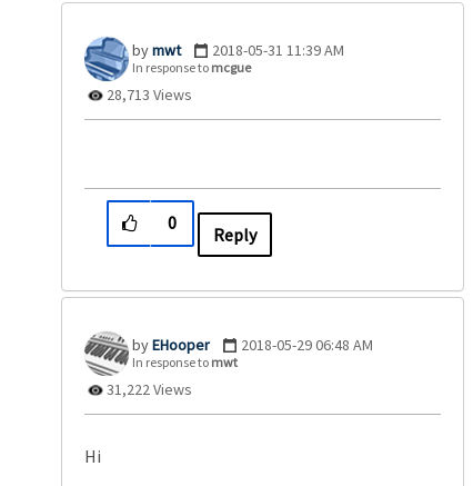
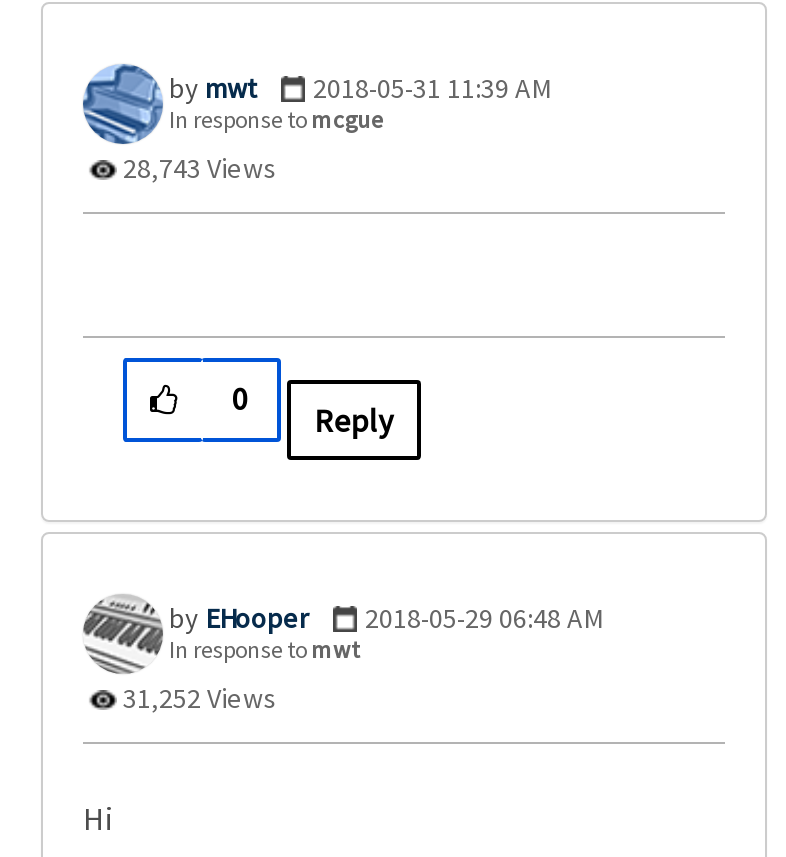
- 28,713 Views
+ 28,743 Views

- 31,222 Views
+ 31,252 Views
